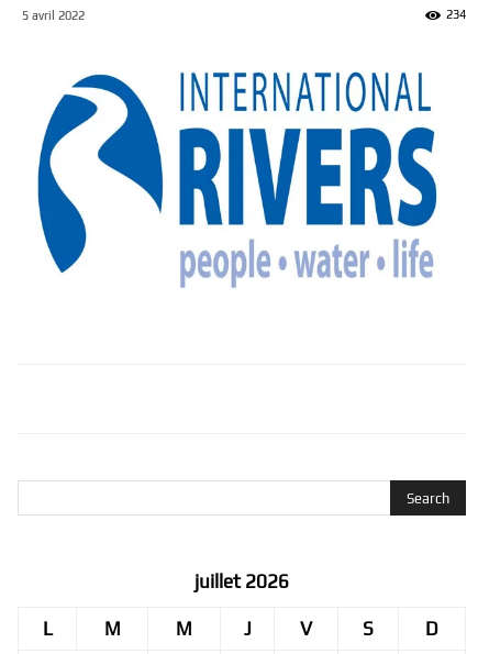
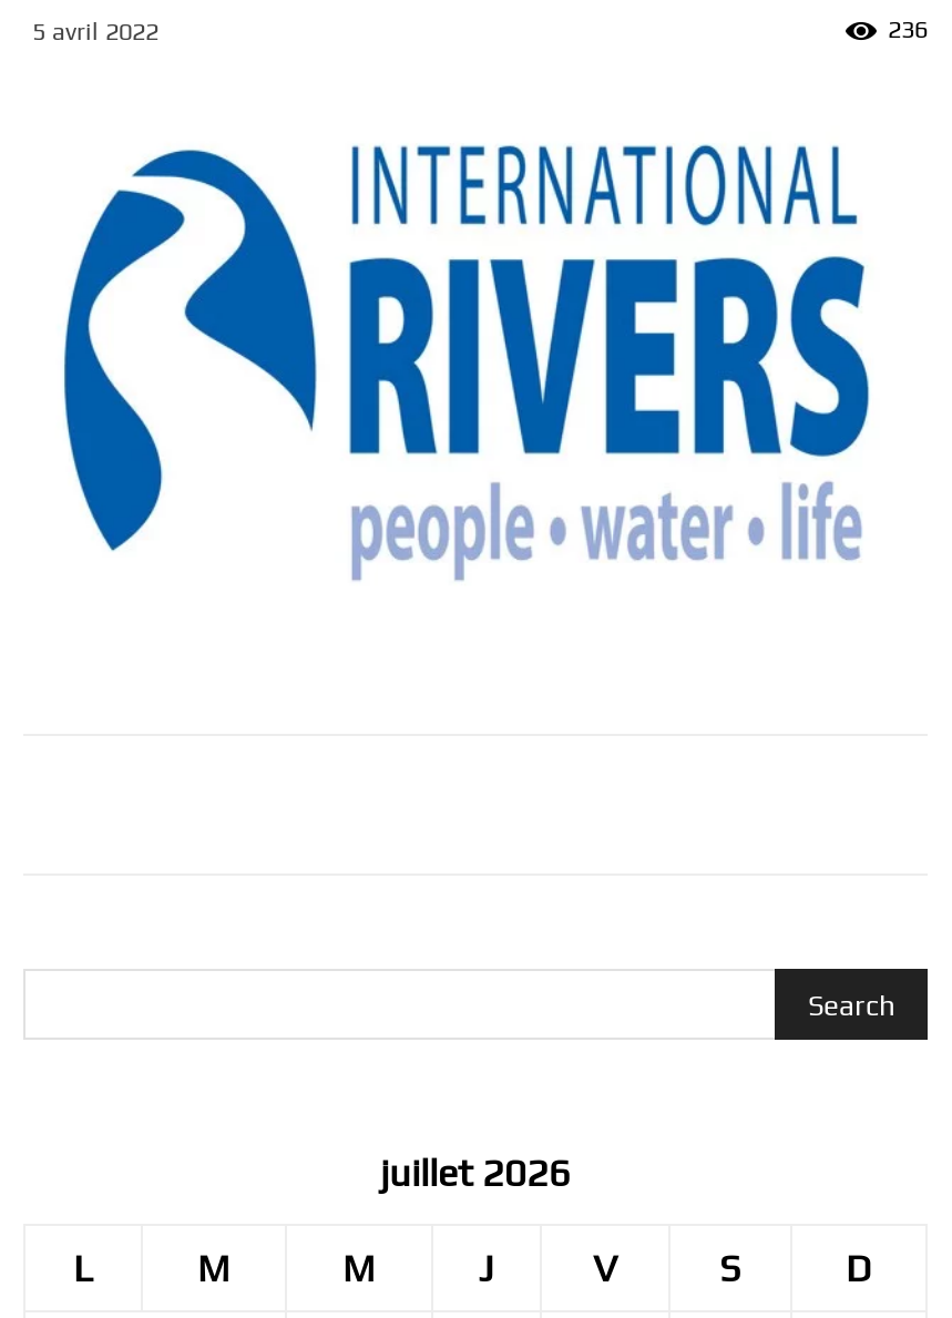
- 234
+ 236
